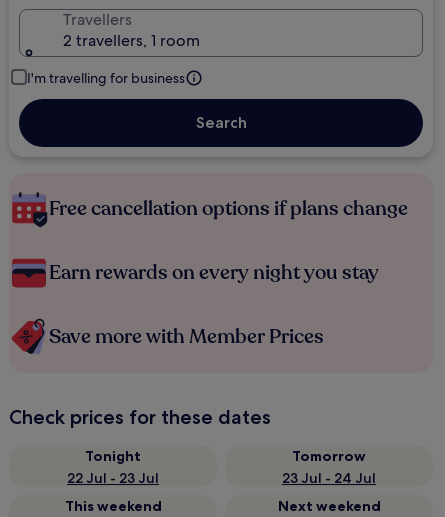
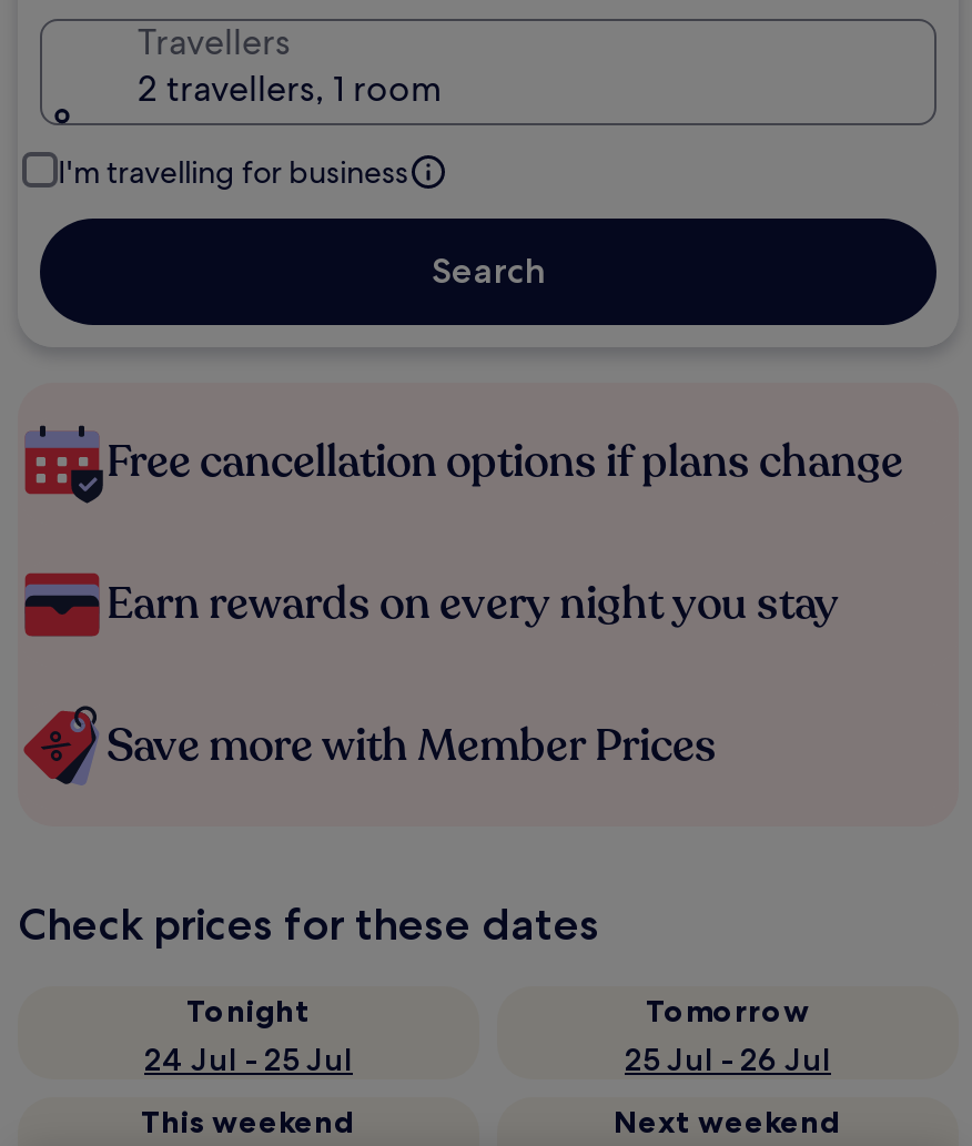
- 22 Jul - 23 Jul
+ 24 Jul - 25 Jul

- 23 Jul - 24 Jul
+ 25 Jul - 26 Jul
